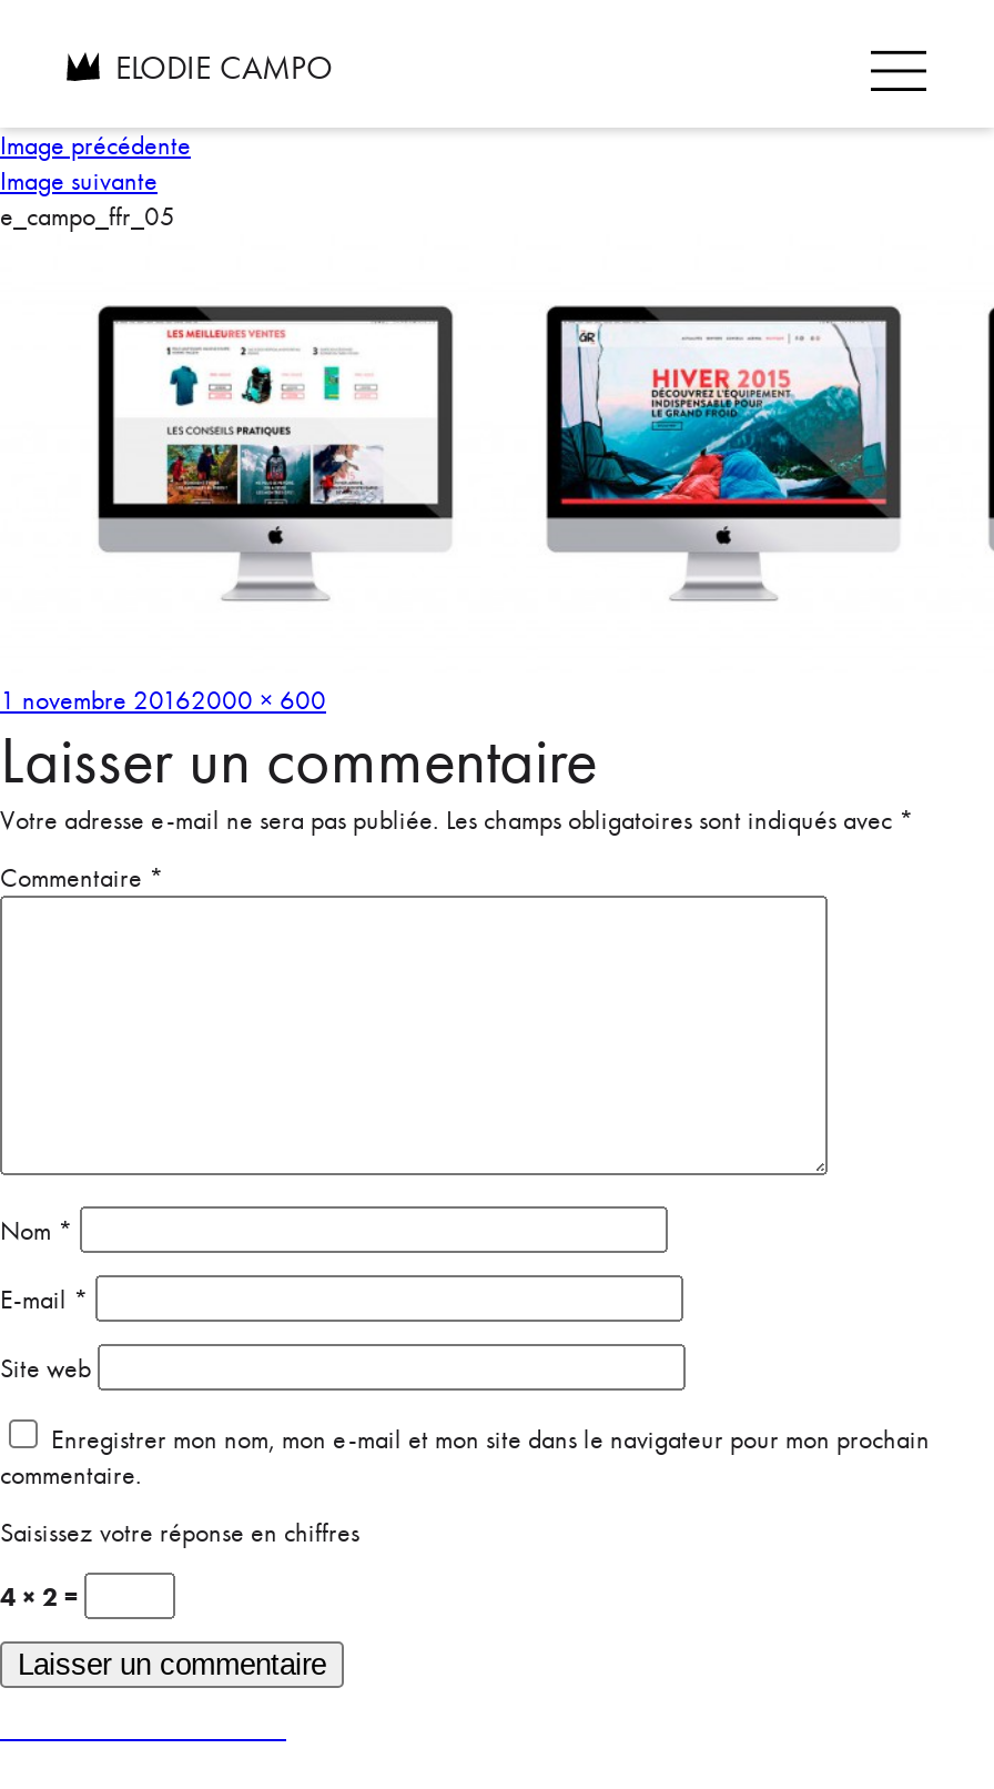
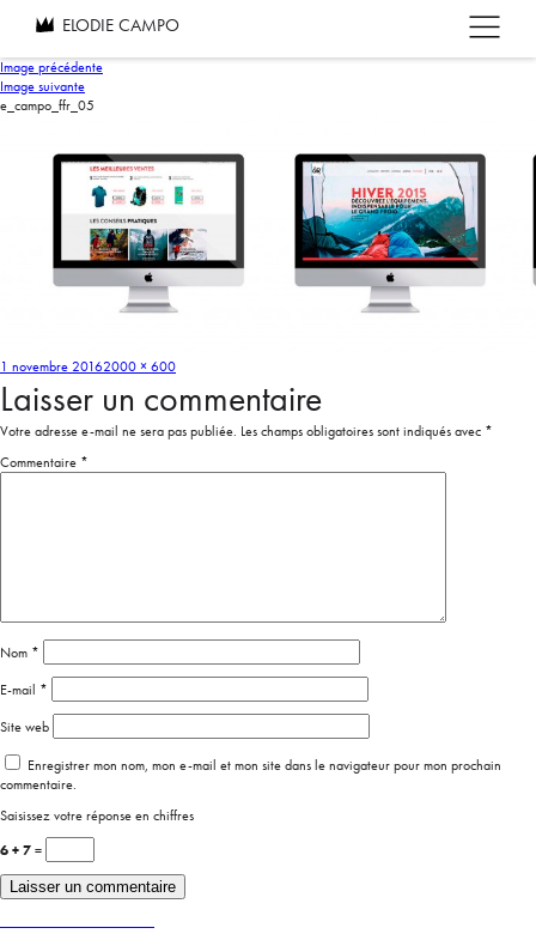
- 4 × 2 =
+ 6 + 7 =
